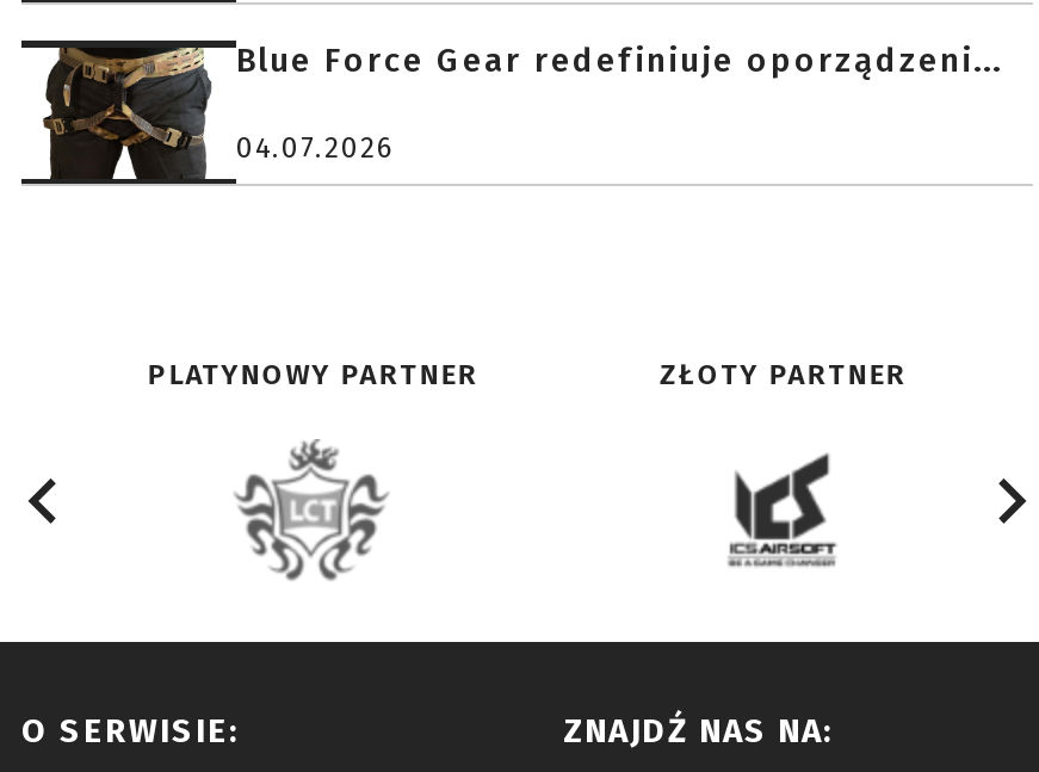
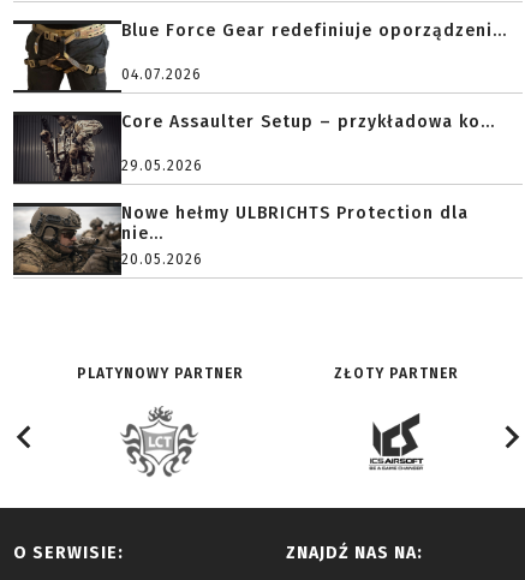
+ [image]

+ [image]
+ Core Assaulter Setup – przykładowa ko...
+ 29.05.2026
+ Nowe hełmy ULBRICHTS Protection dla
+ nie...
+ 20.05.2026
